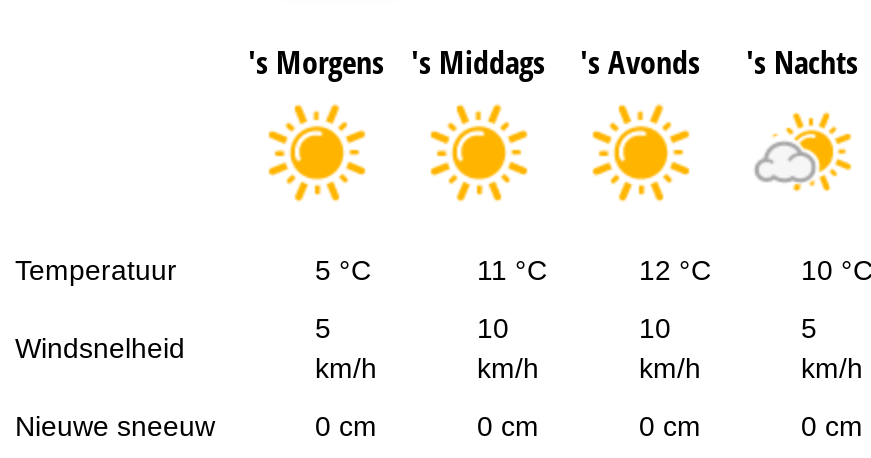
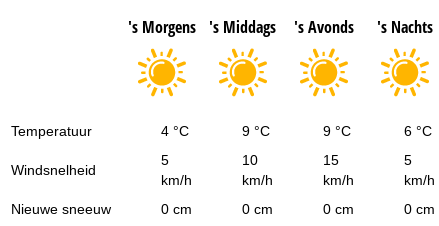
- [image]
- 10 °C
+ [image]
+ 6 °C

- 5 °C
+ 4 °C

- 11 °C
+ 9 °C

- 12 °C
+ 9 °C

- 10
+ 15
